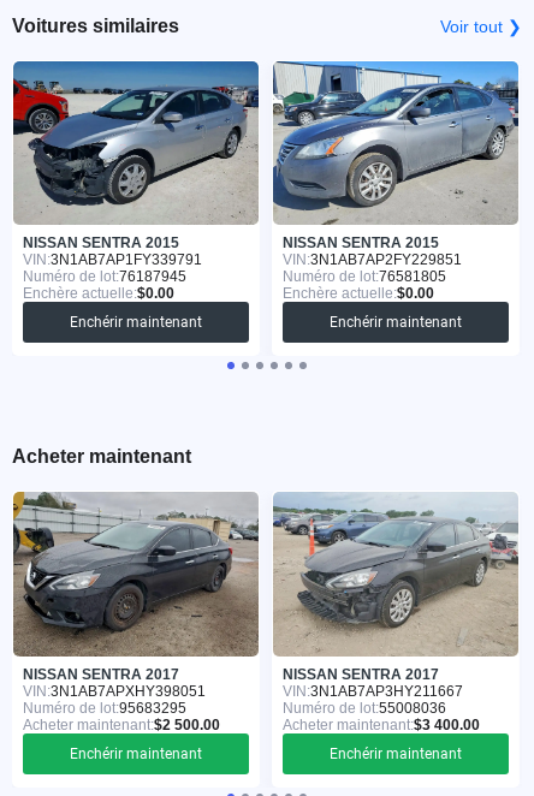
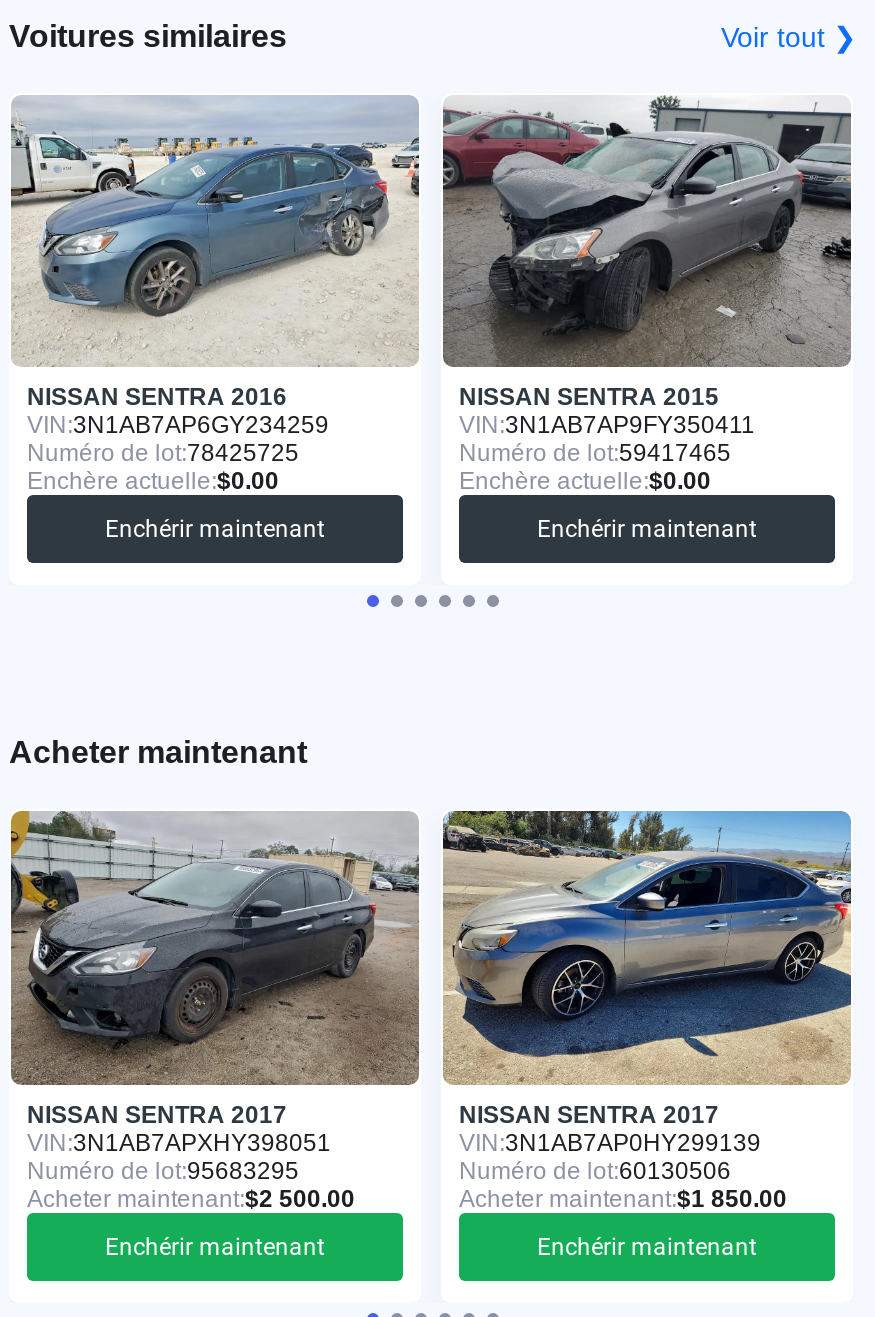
- [image]
- NISSAN SENTRA 2015
+ [image]
+ NISSAN SENTRA 2016

- [image]
- VIN: 3N1AB7AP2FY229851
+ [image]
+ VIN: 3N1AB7AP9FY350411

- VIN: 3N1AB7AP1FY339791
+ VIN: 3N1AB7AP6GY234259

- Numéro de lot:76187945
+ Numéro de lot:78425725

- Numéro de lot:76581805
+ Numéro de lot:59417465

- [image]
- VIN: 3N1AB7AP3HY211667
+ [image]
+ VIN: 3N1AB7AP0HY299139

- Numéro de lot:55008036
+ Numéro de lot:60130506

- Acheter maintenant:$3 400.00
+ Acheter maintenant:$1 850.00
